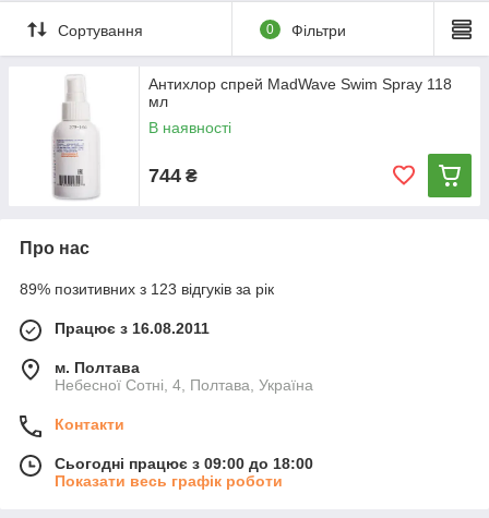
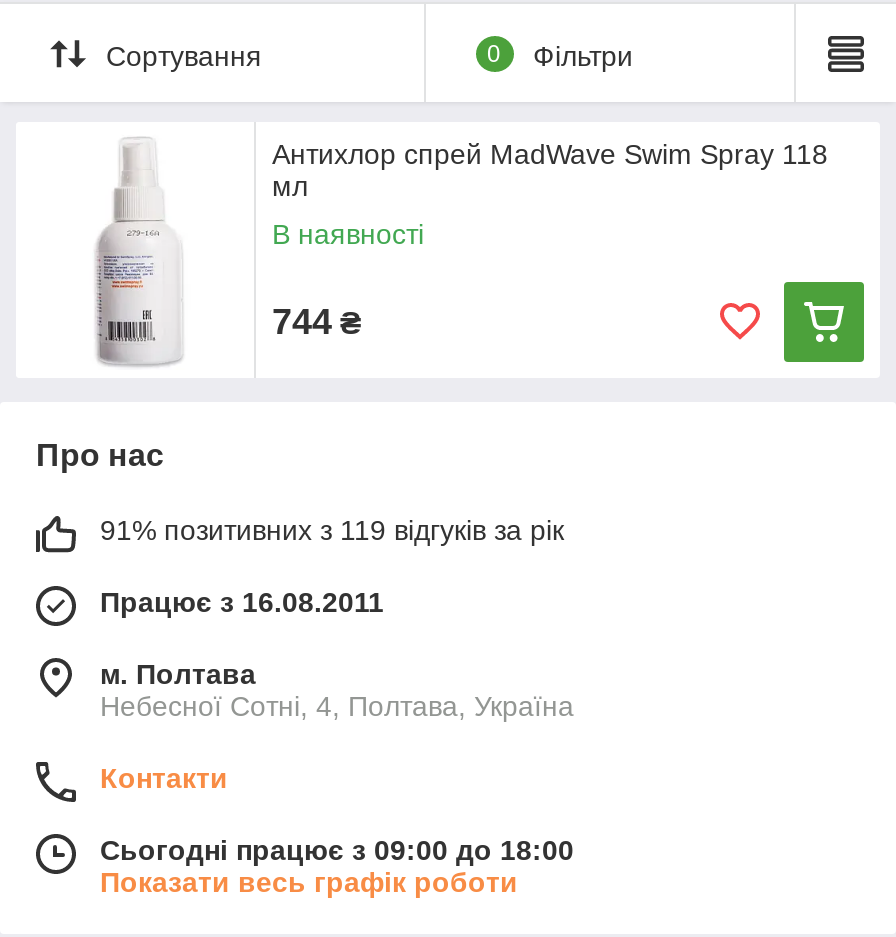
- 89% позитивних з 123 відгуків за рік
+ 91% позитивних з 119 відгуків за рік
